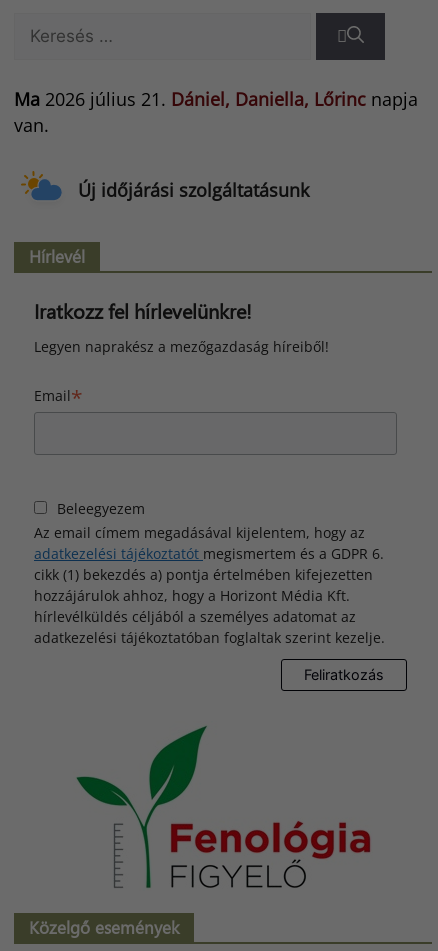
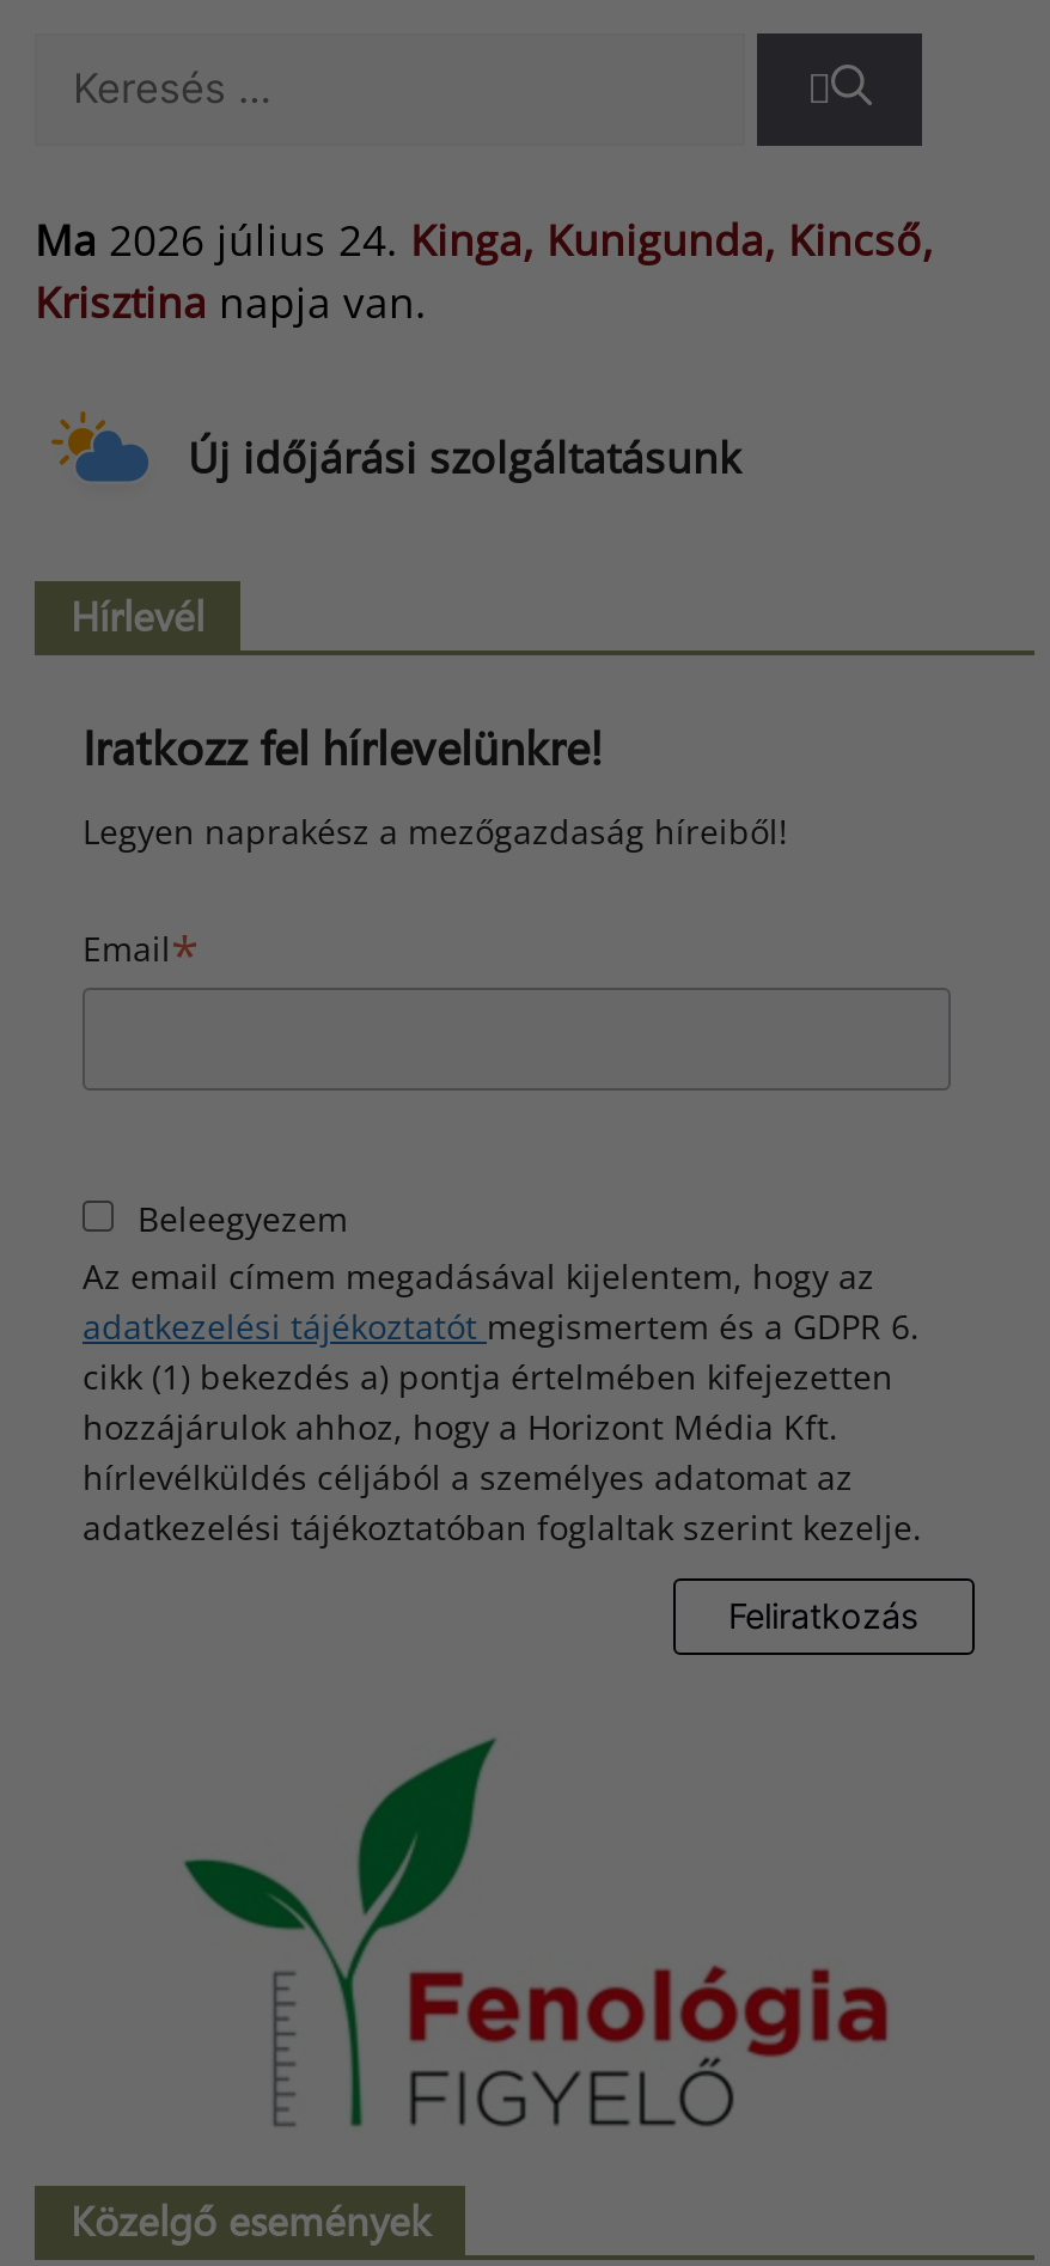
- Ma 2026 július 21. Dániel, Daniella, Lőrinc napja
- van.
+ Ma 2026 július 24. Kinga, Kunigunda, Kincső,
+ Krisztina napja van.
